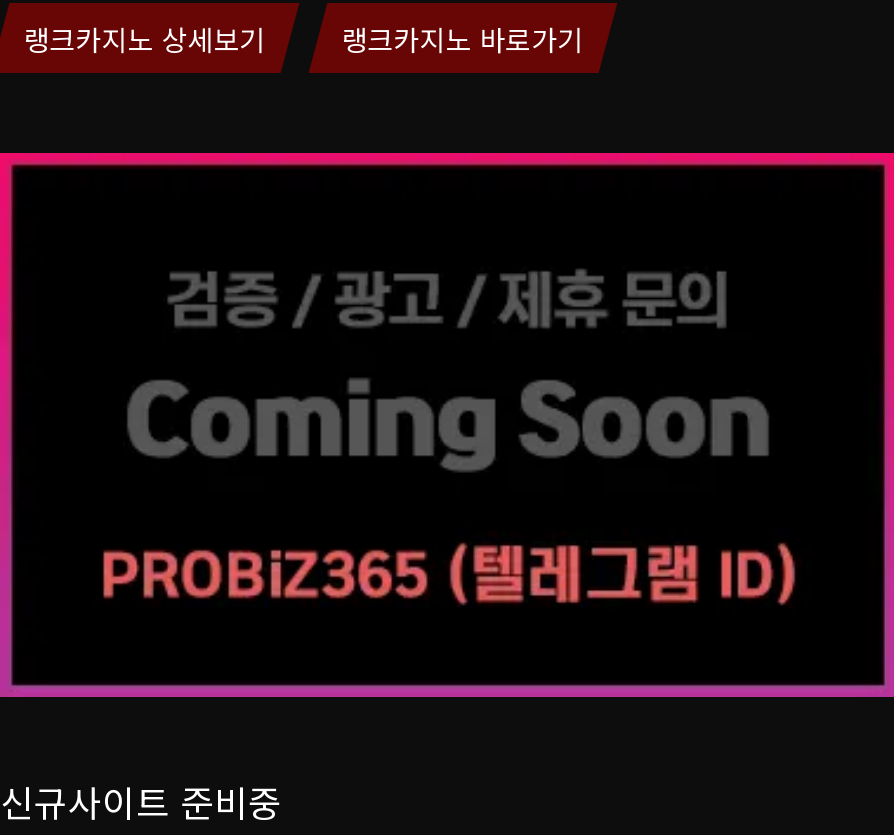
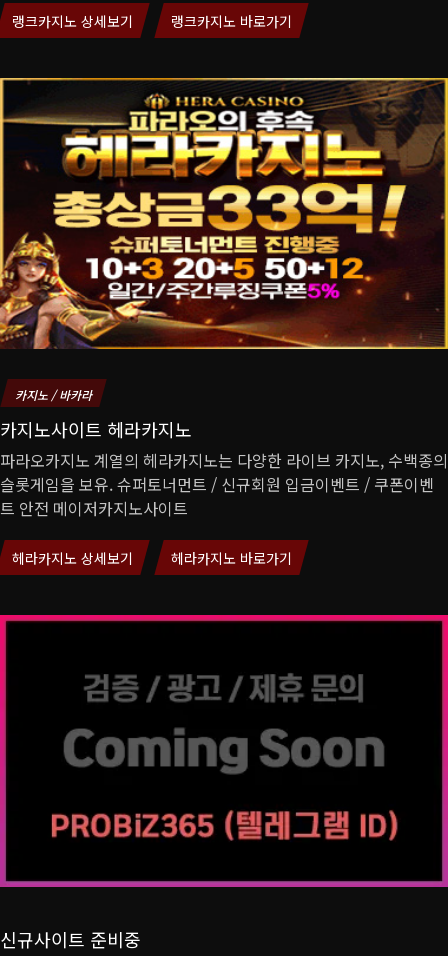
+ [image]
+ 카지노 / 바카라
+ 카지노사이트 헤라카지노
+ 파라오카지노 계열의 헤라카지노는 다양한 라이브 카지노, 수백종의
+ 슬롯게임을 보유. 슈퍼토너먼트 / 신규회원 입금이벤트 / 쿠폰이벤
+ 트 안전 메이저카지노사이트
+ 헤라카지노 상세보기
+ 헤라카지노 바로가기
